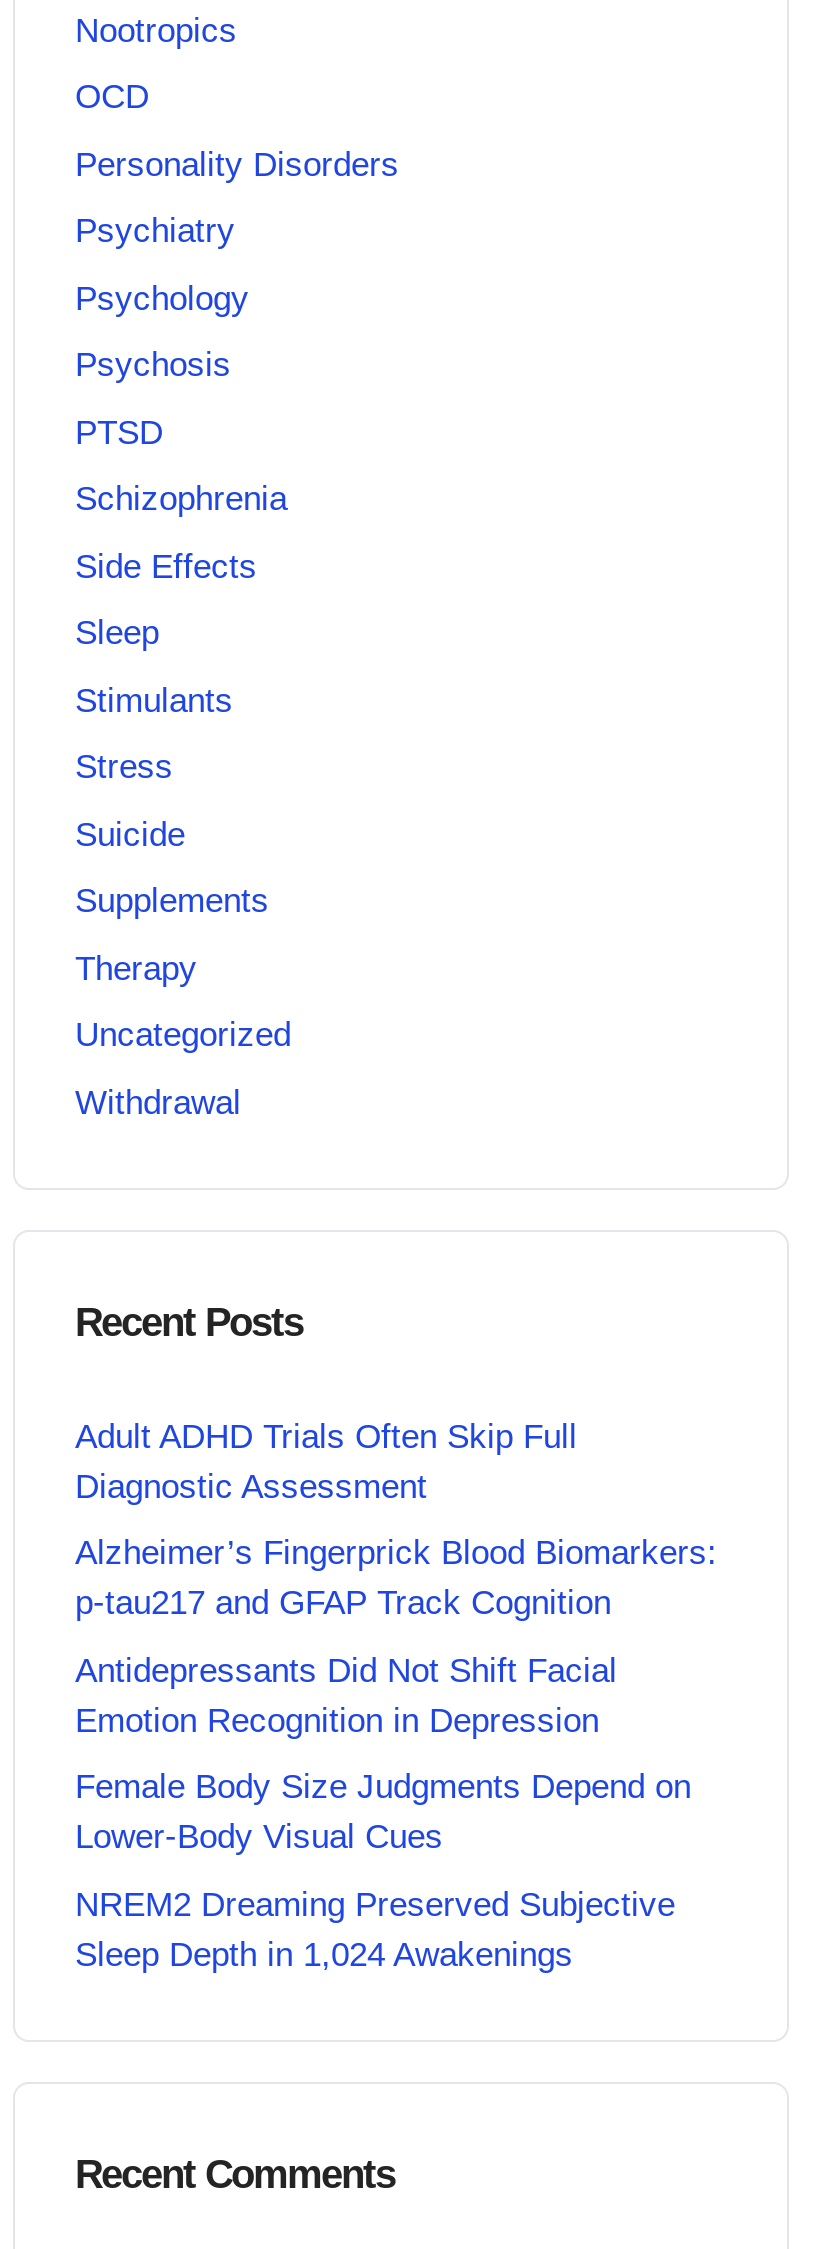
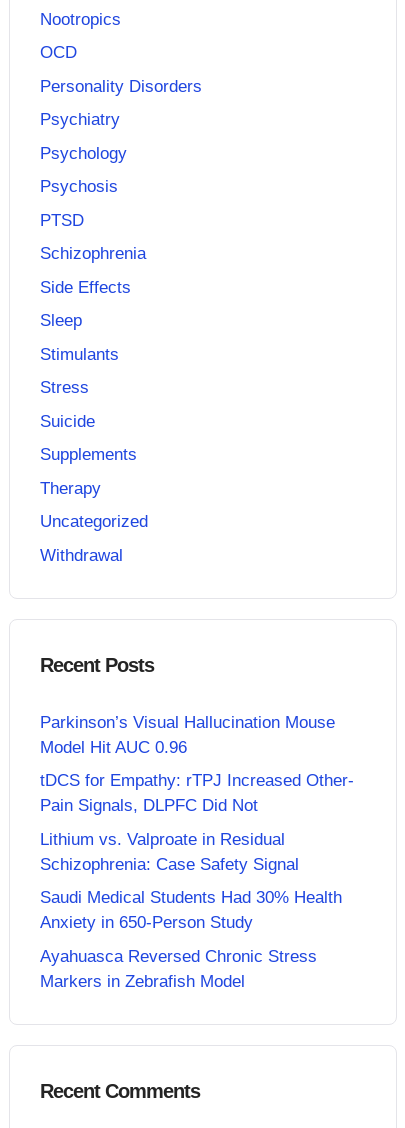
- Adult ADHD Trials Often Skip Full
- Diagnostic Assessment
+ Parkinson’s Visual Hallucination Mouse
+ Model Hit AUC 0.96

- Alzheimer’s Fingerprick Blood Biomarkers:
- p-tau217 and GFAP Track Cognition
+ tDCS for Empathy: rTPJ Increased Other-
+ Pain Signals, DLPFC Did Not

- Antidepressants Did Not Shift Facial
- Emotion Recognition in Depression
+ Lithium vs. Valproate in Residual
+ Schizophrenia: Case Safety Signal

- Female Body Size Judgments Depend on
- Lower-Body Visual Cues
+ Saudi Medical Students Had 30% Health
+ Anxiety in 650-Person Study

- NREM2 Dreaming Preserved Subjective
- Sleep Depth in 1,024 Awakenings
+ Ayahuasca Reversed Chronic Stress
+ Markers in Zebrafish Model
